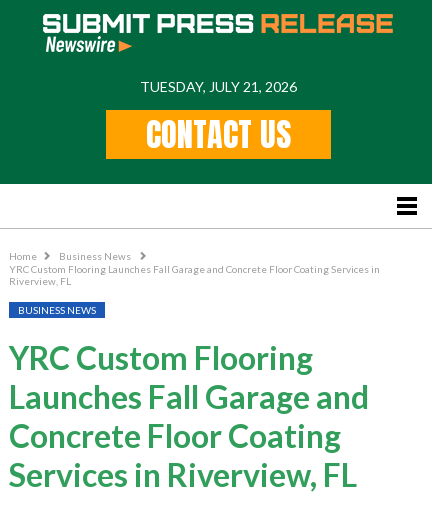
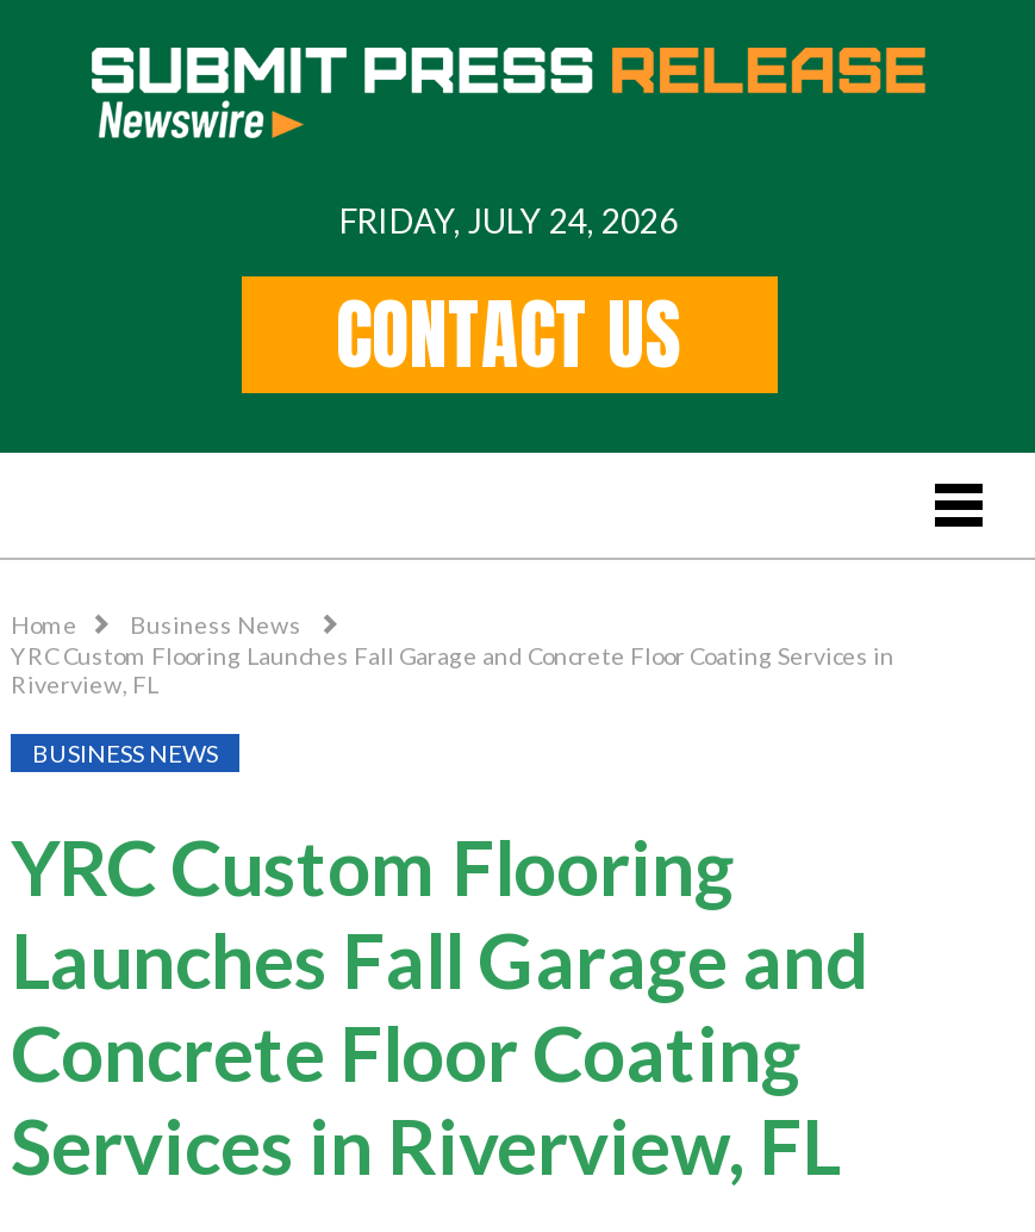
- TUESDAY, JULY 21, 2026
+ FRIDAY, JULY 24, 2026
